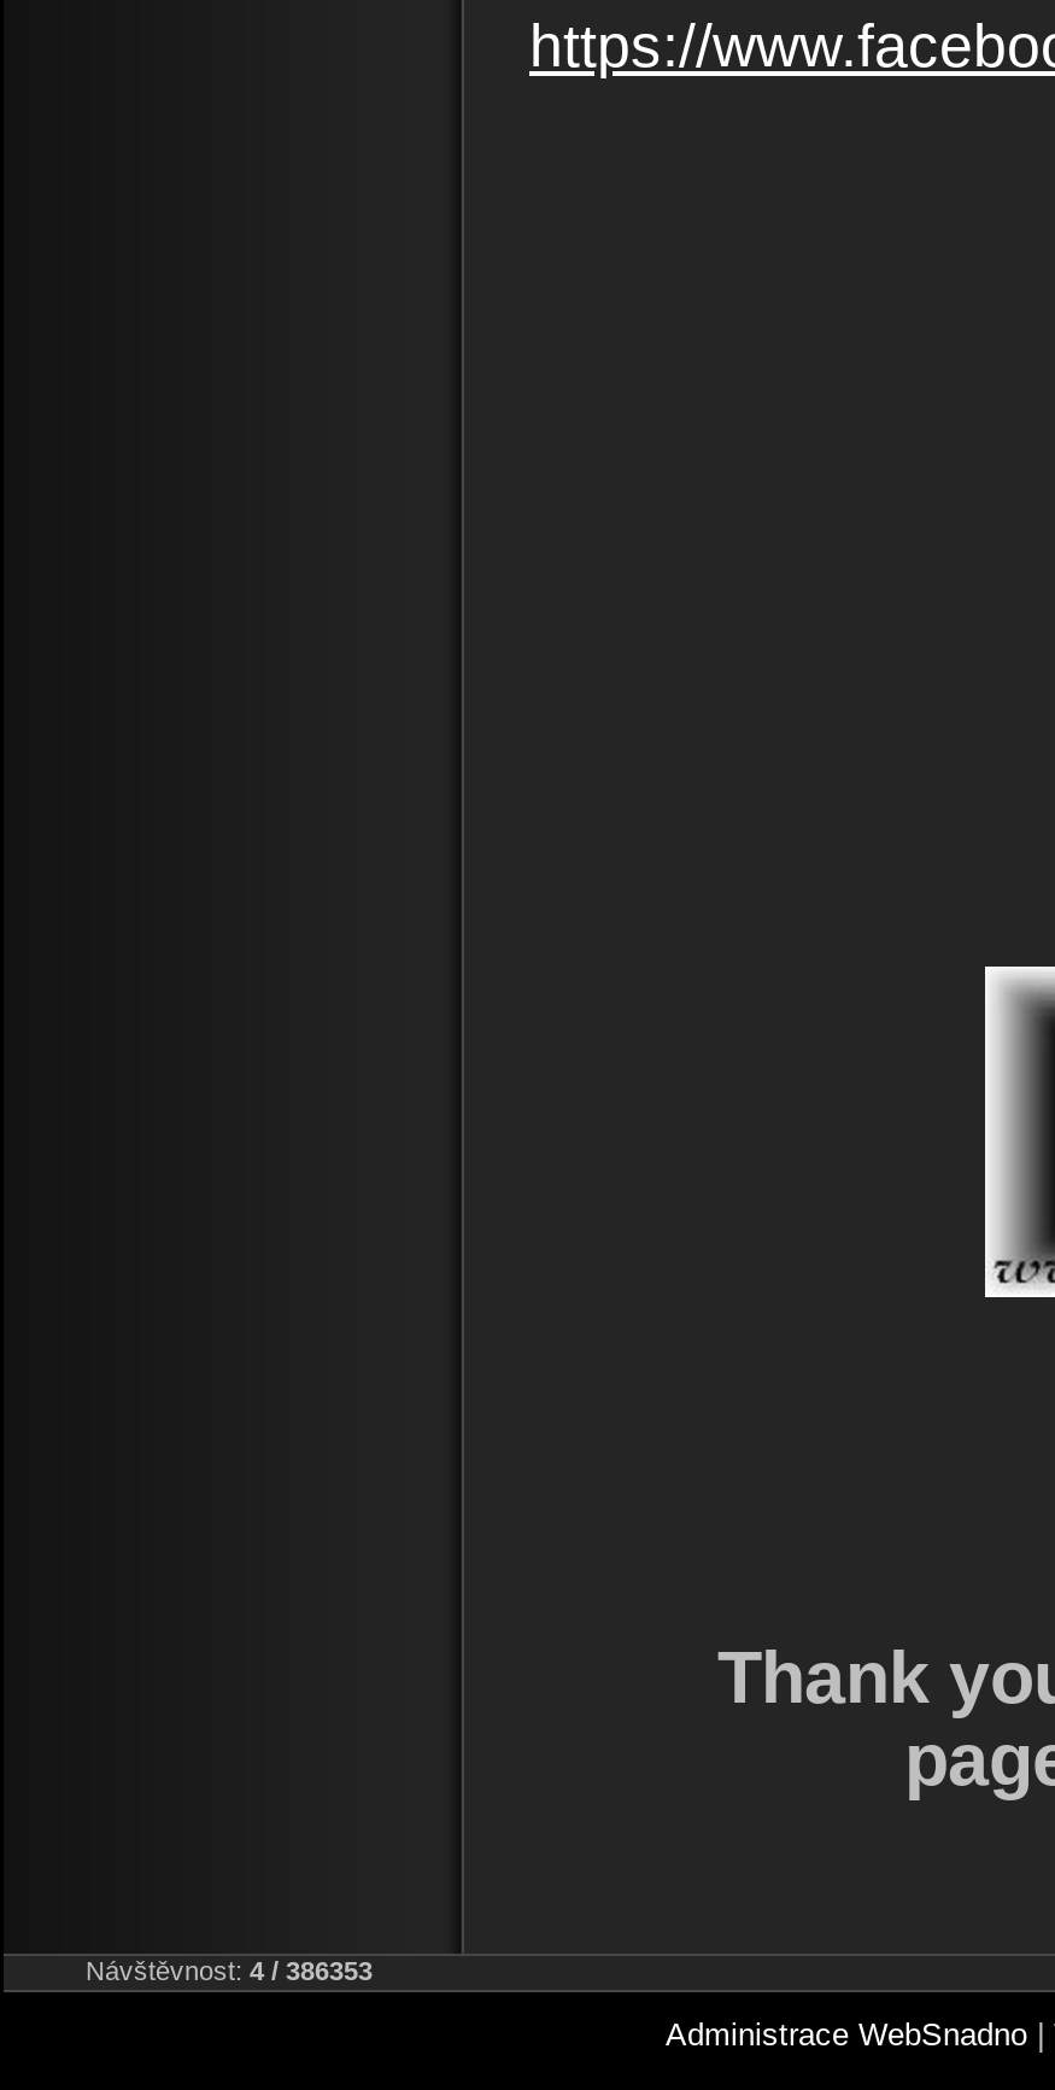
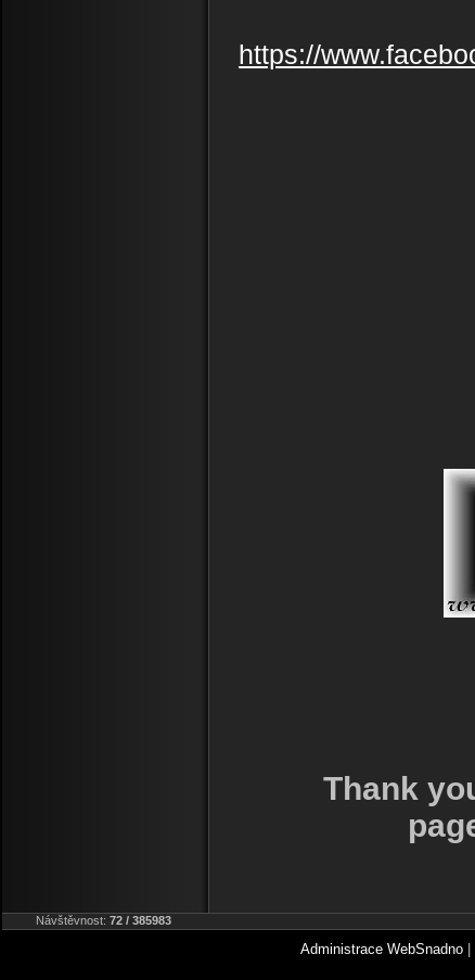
- Návštěvnost: 4 / 386353
+ Návštěvnost: 72 / 385983
